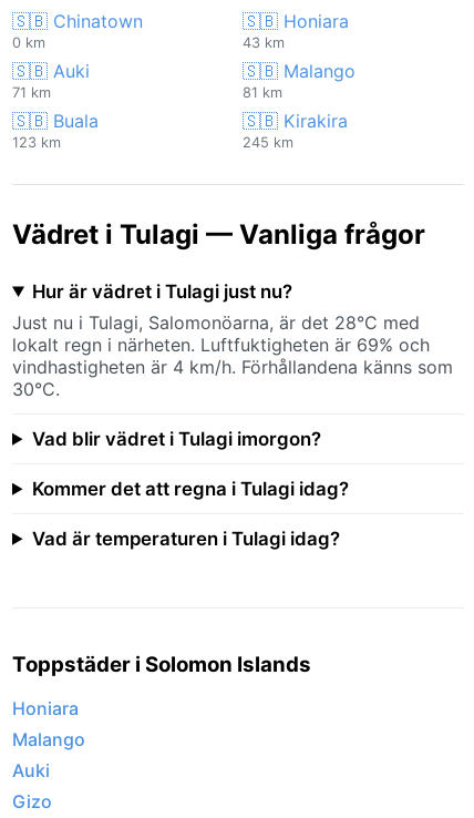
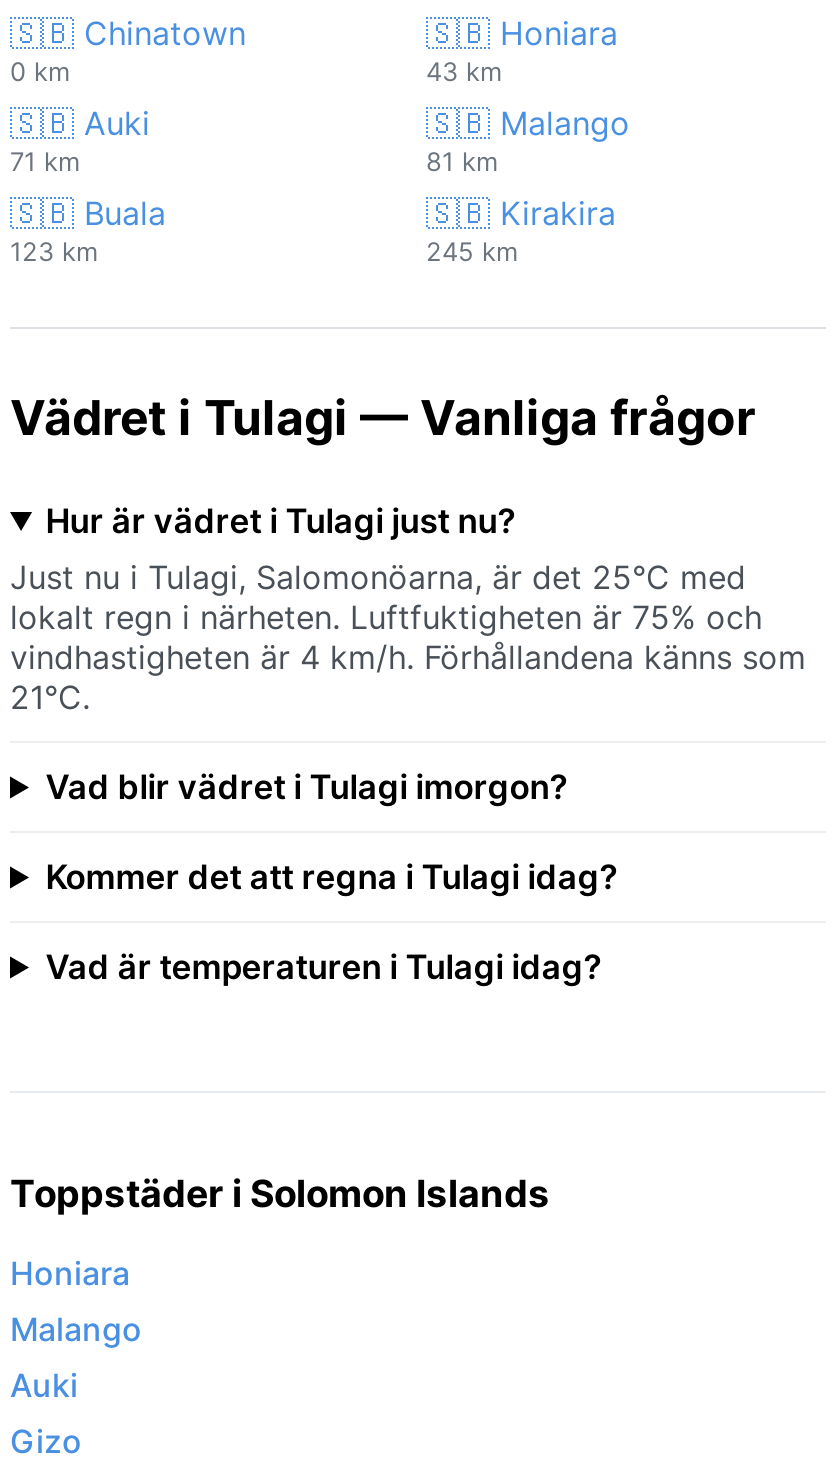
- Just nu i Tulagi, Salomonöarna, är det 28°C med
+ Just nu i Tulagi, Salomonöarna, är det 25°C med

- lokalt regn i närheten. Luftfuktigheten är 69% och
+ lokalt regn i närheten. Luftfuktigheten är 75% och

- 30°C.
+ 21°C.
